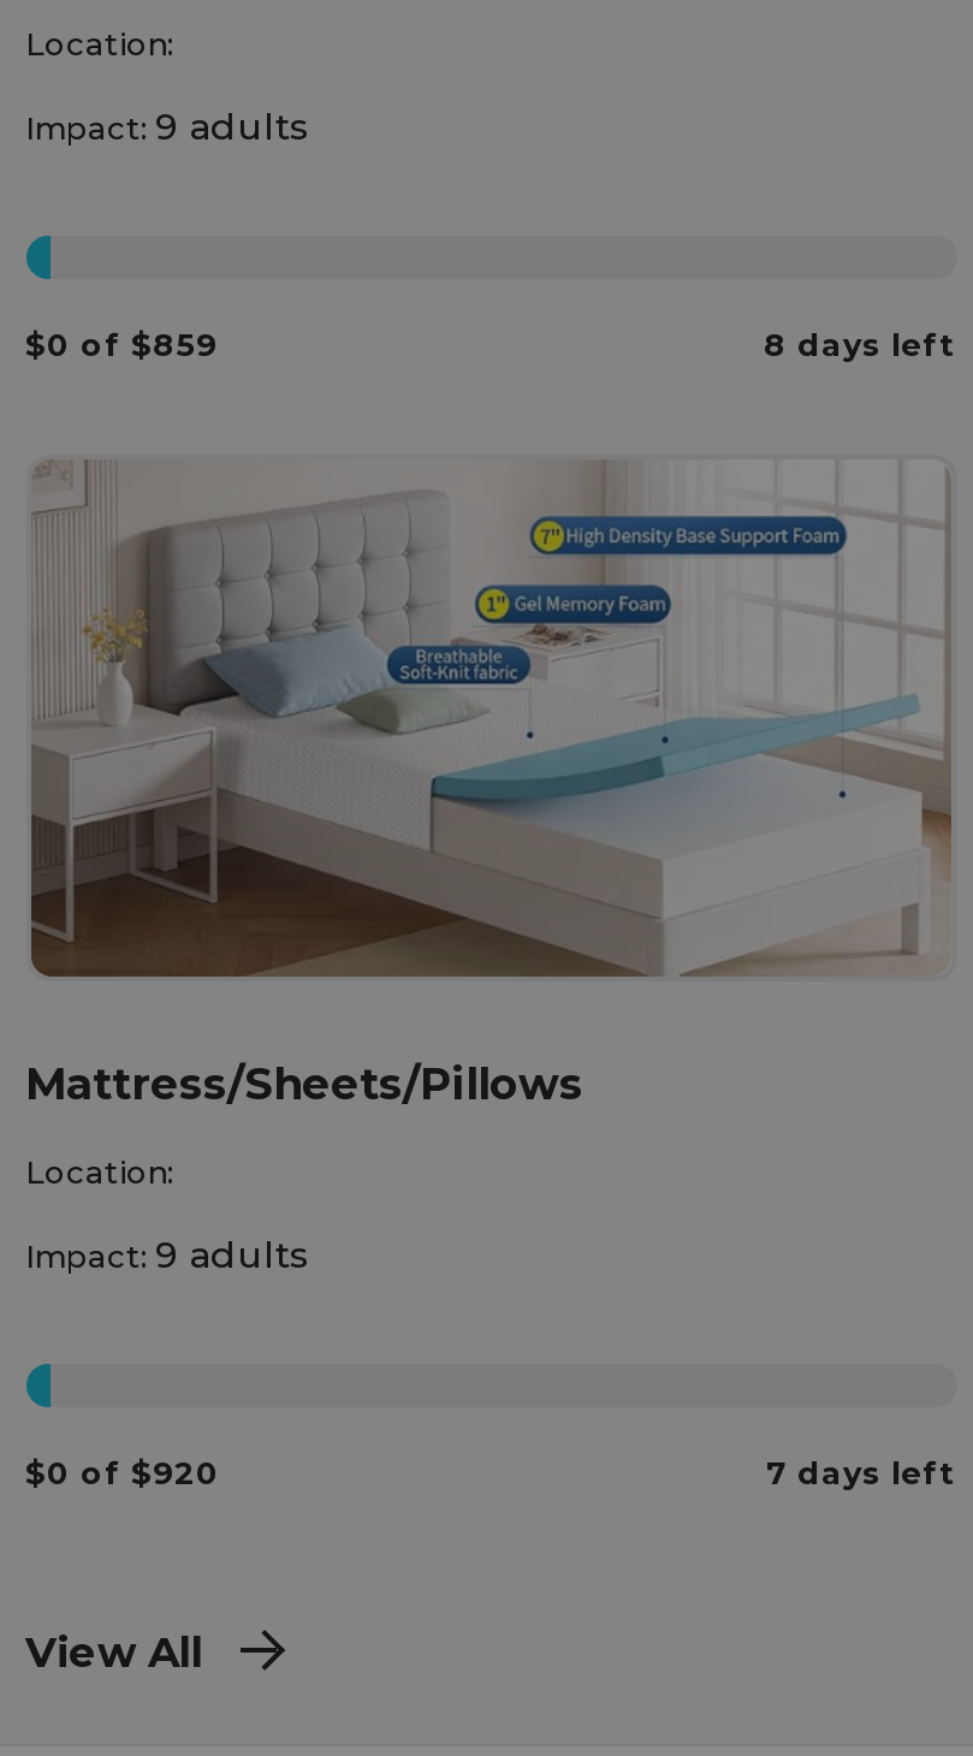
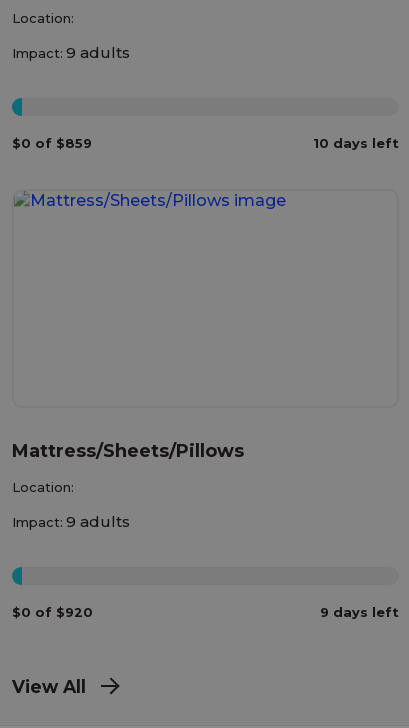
- 8 days left
+ 10 days left

- [image]

- 7 days left
+ 9 days left
